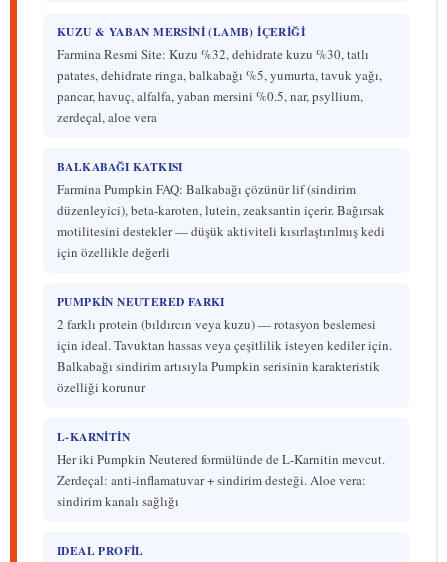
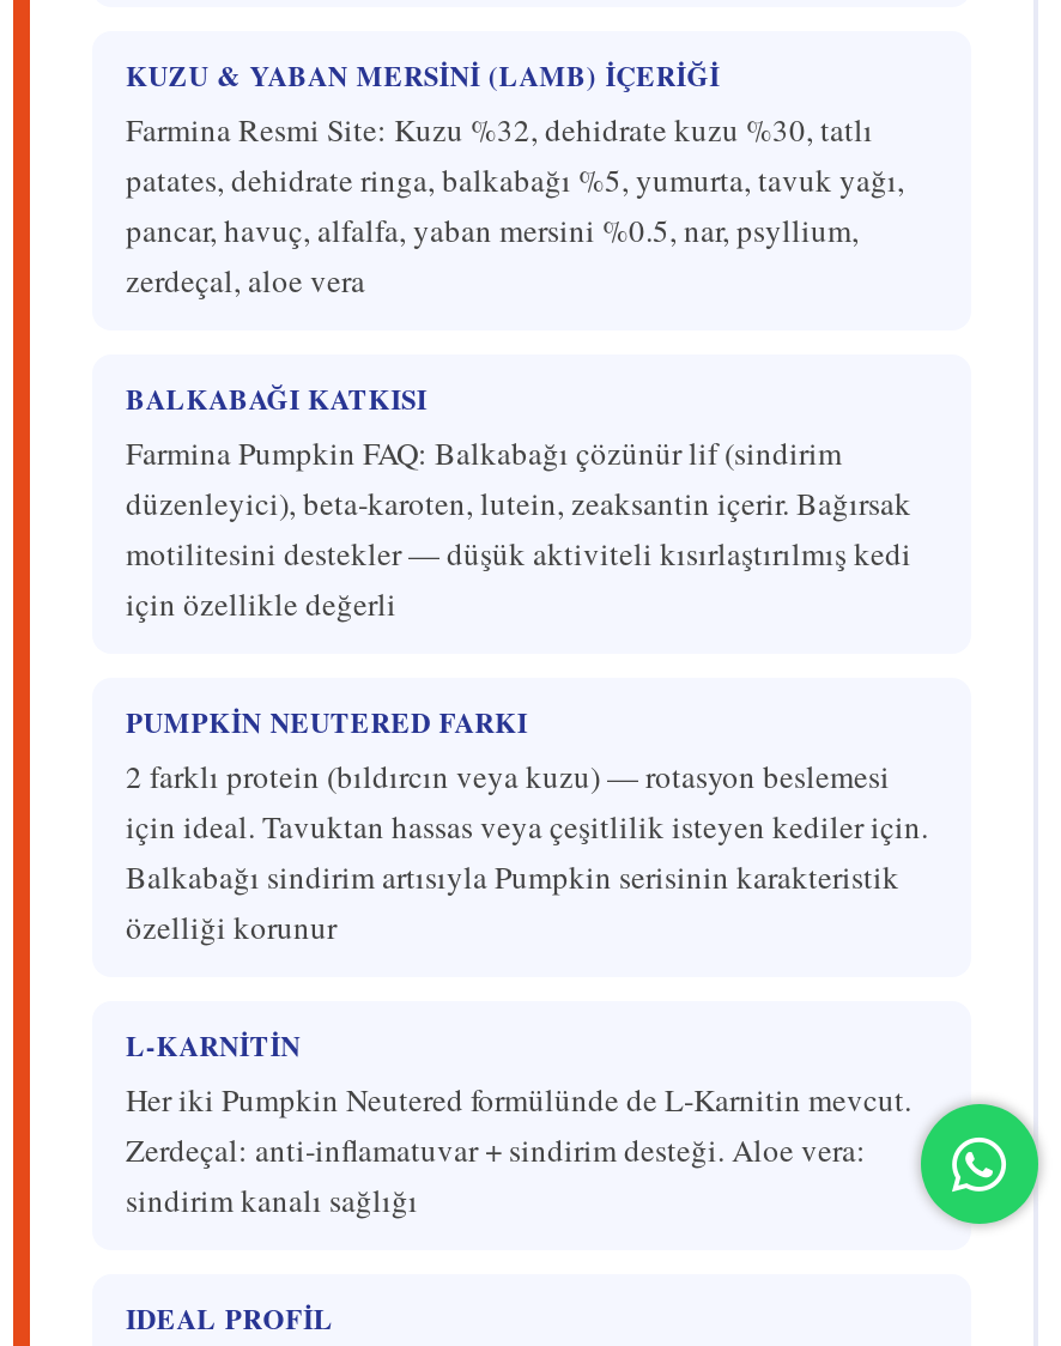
+ [image]
